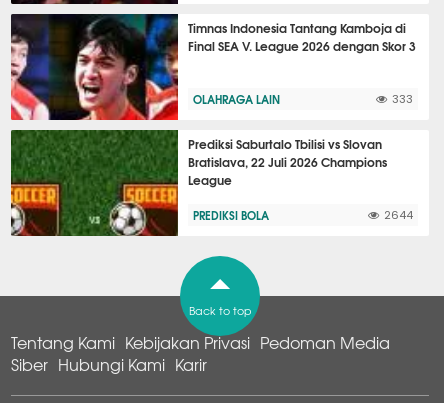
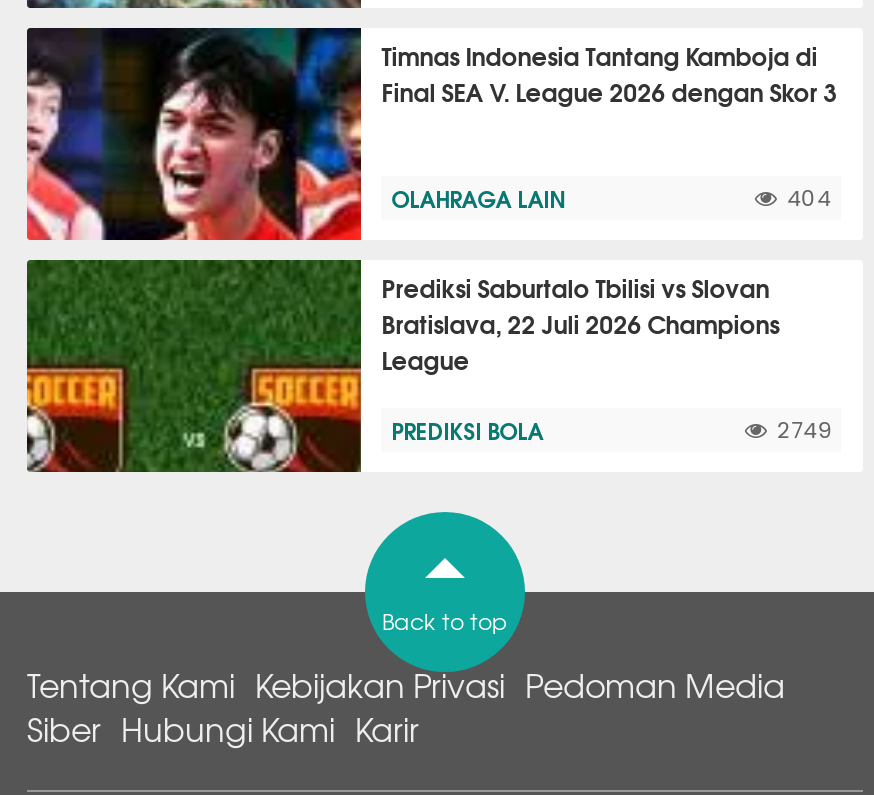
- 333
+ 404

- 2644
+ 2749
